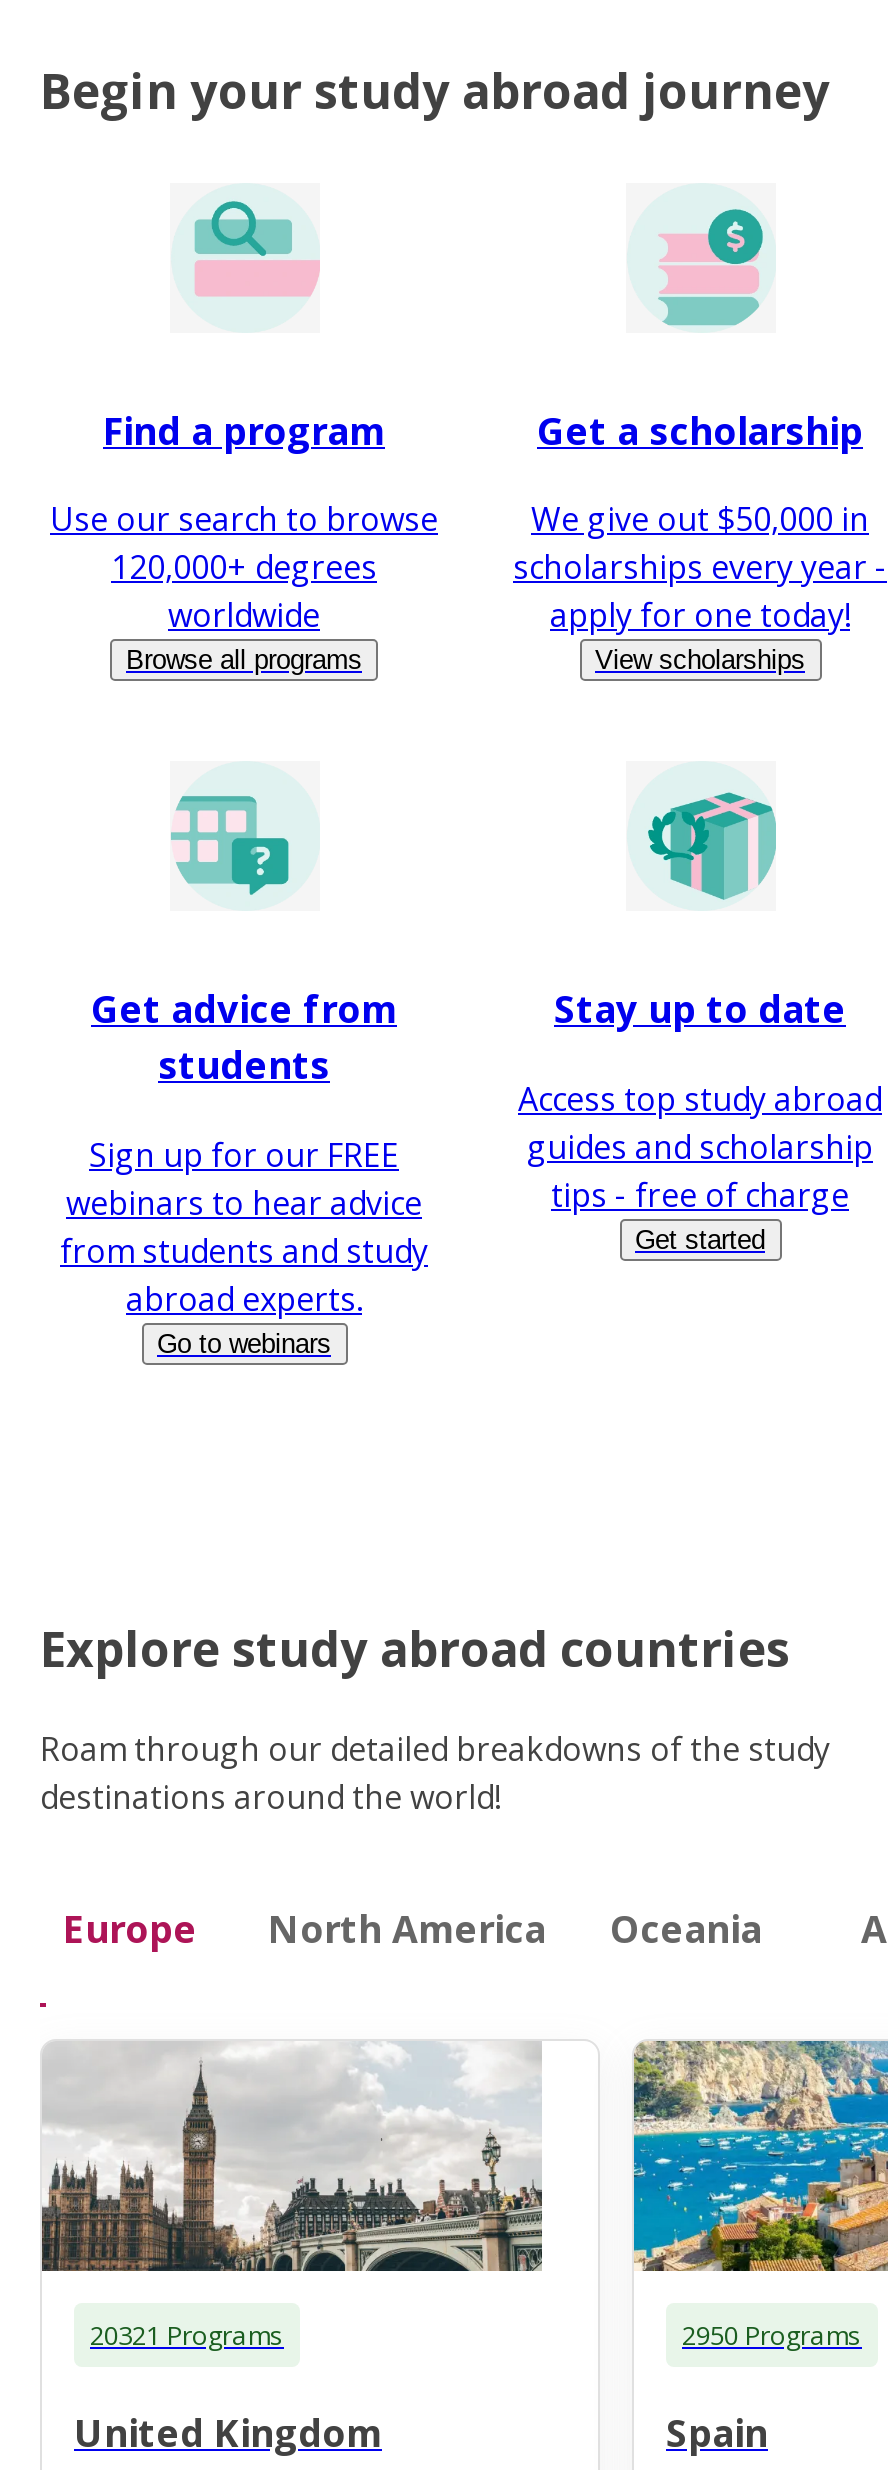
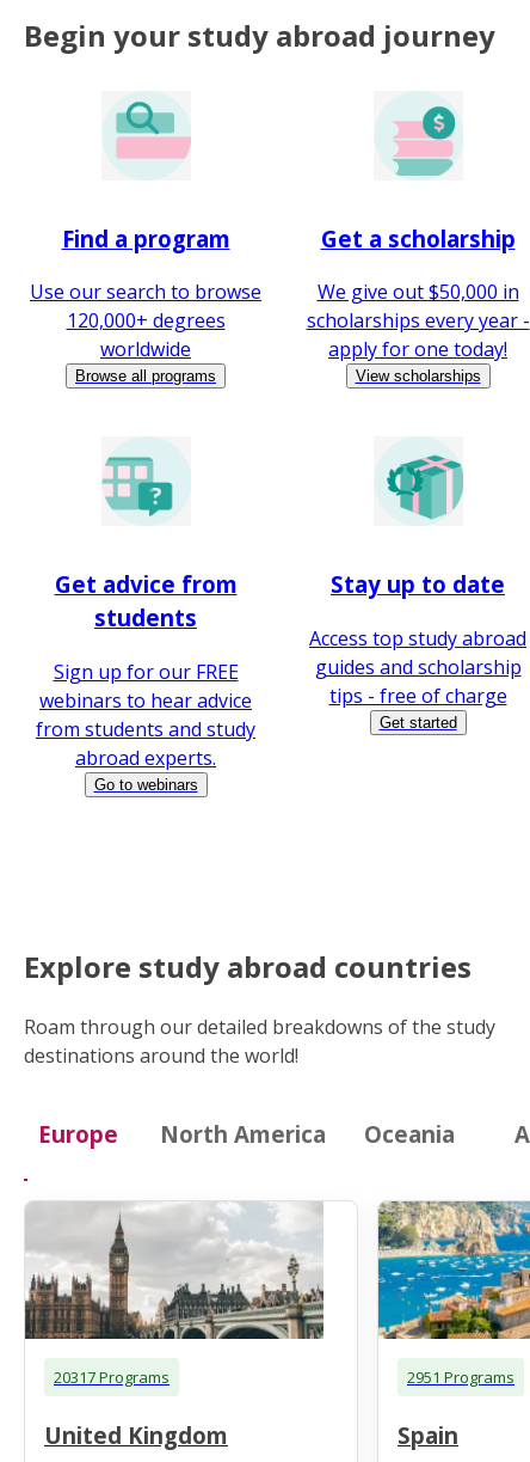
- 20321 Programs
+ 20317 Programs

- 2950 Programs
+ 2951 Programs
